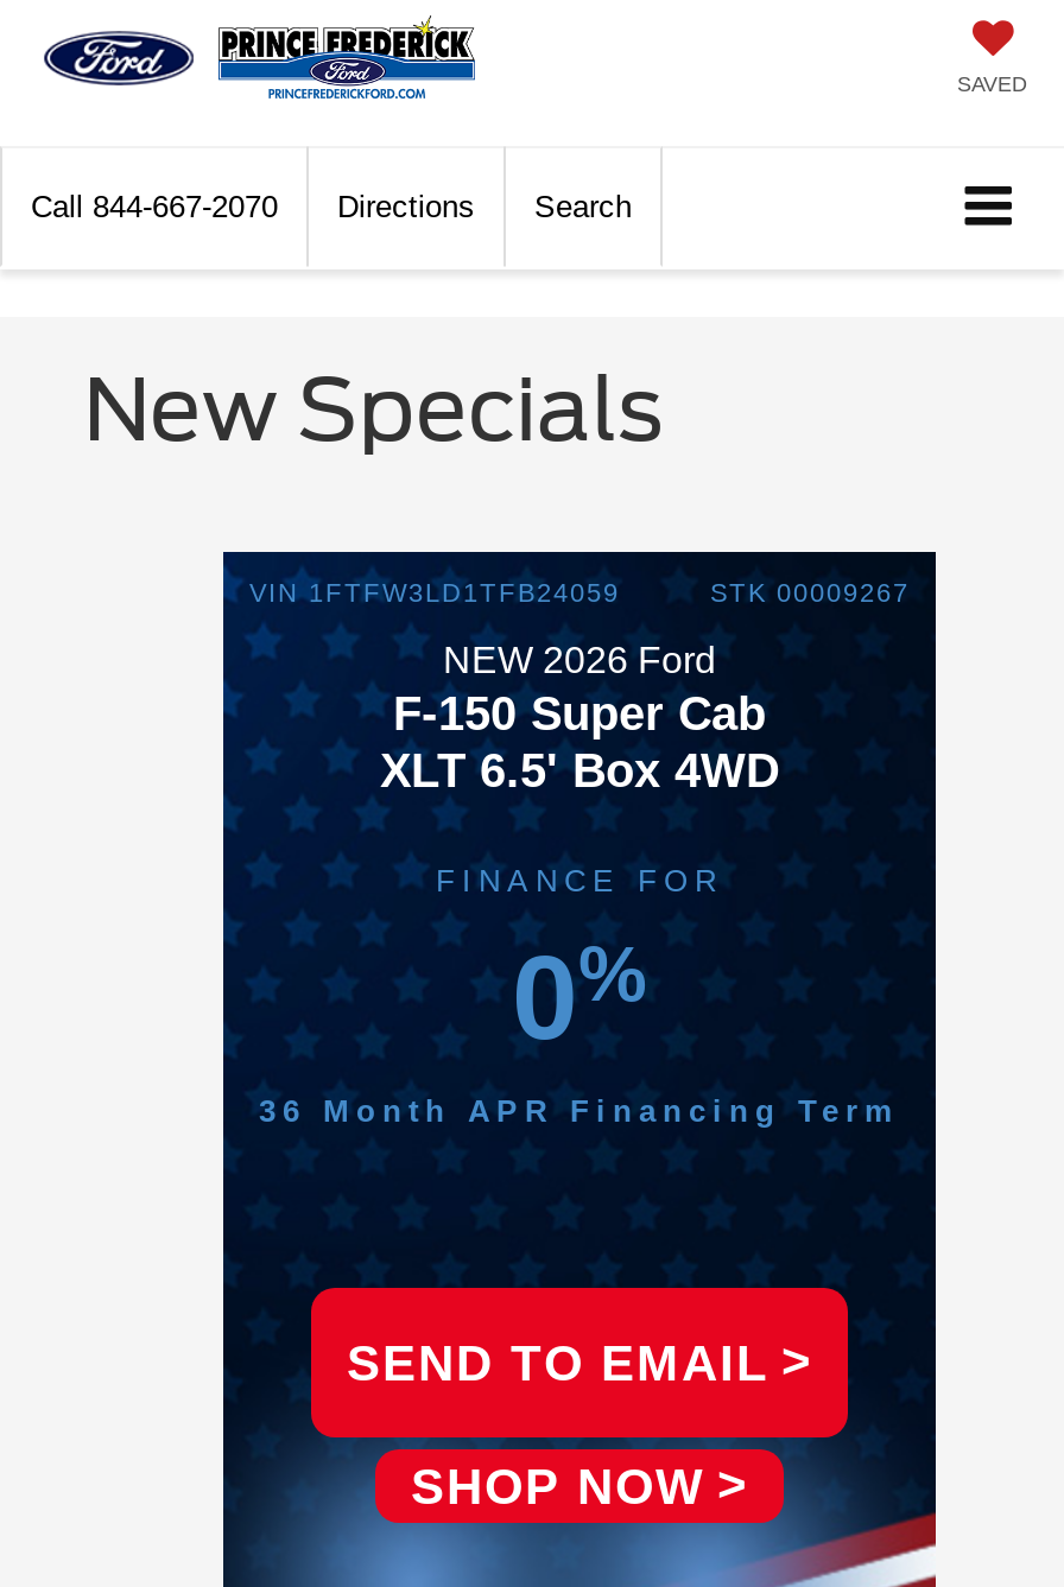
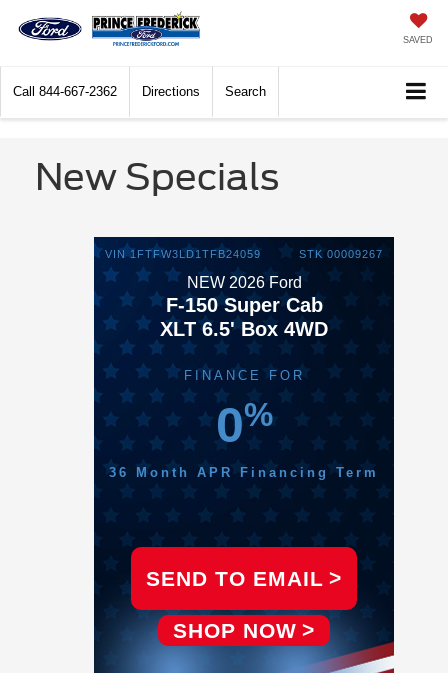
- Call 844-667-2070 Directions Search
+ Call 844-667-2362 Directions Search
